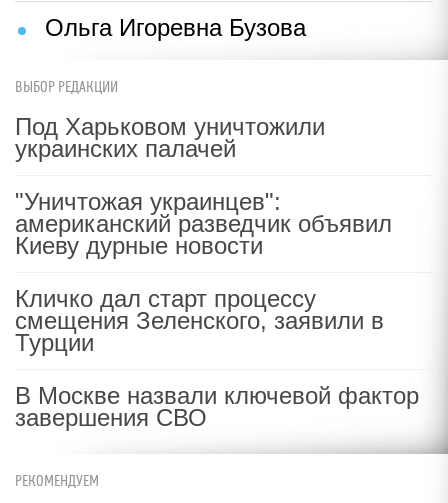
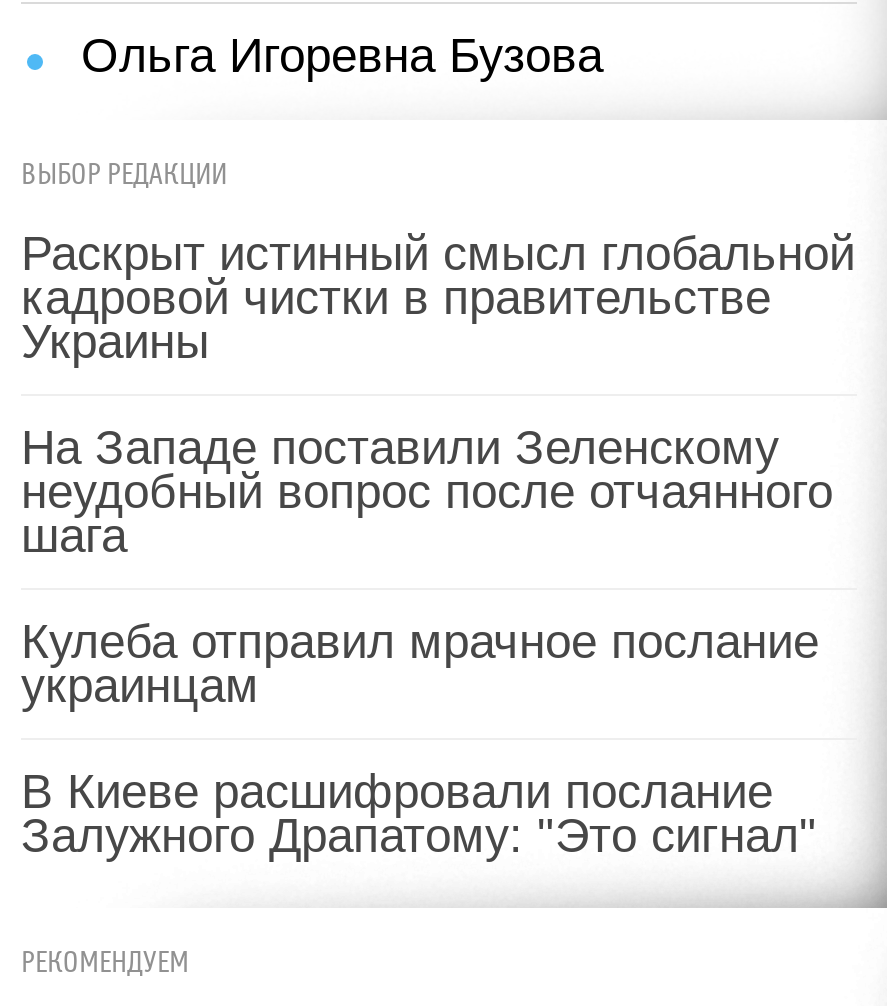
- Под Харьковом уничтожили
- украинских палачей
+ Раскрыт истинный смысл глобальной
+ кадровой чистки в правительстве
+ Украины

- "Уничтожая украинцев":
- американский разведчик объявил
- Киеву дурные новости
+ На Западе поставили Зеленскому
+ неудобный вопрос после отчаянного
+ шага

- Кличко дал старт процессу
- смещения Зеленского, заявили в
- Турции
+ Кулеба отправил мрачное послание
+ украинцам

- В Москве назвали ключевой фактор
- завершения СВО
+ В Киеве расшифровали послание
+ Залужного Драпатому: "Это сигнал"
